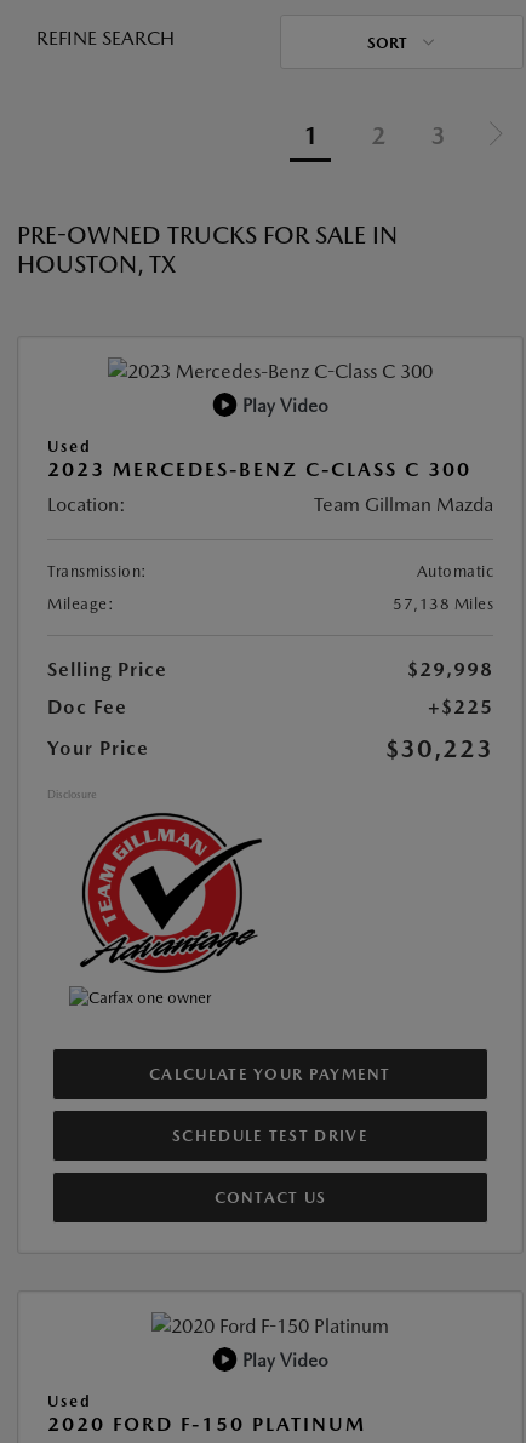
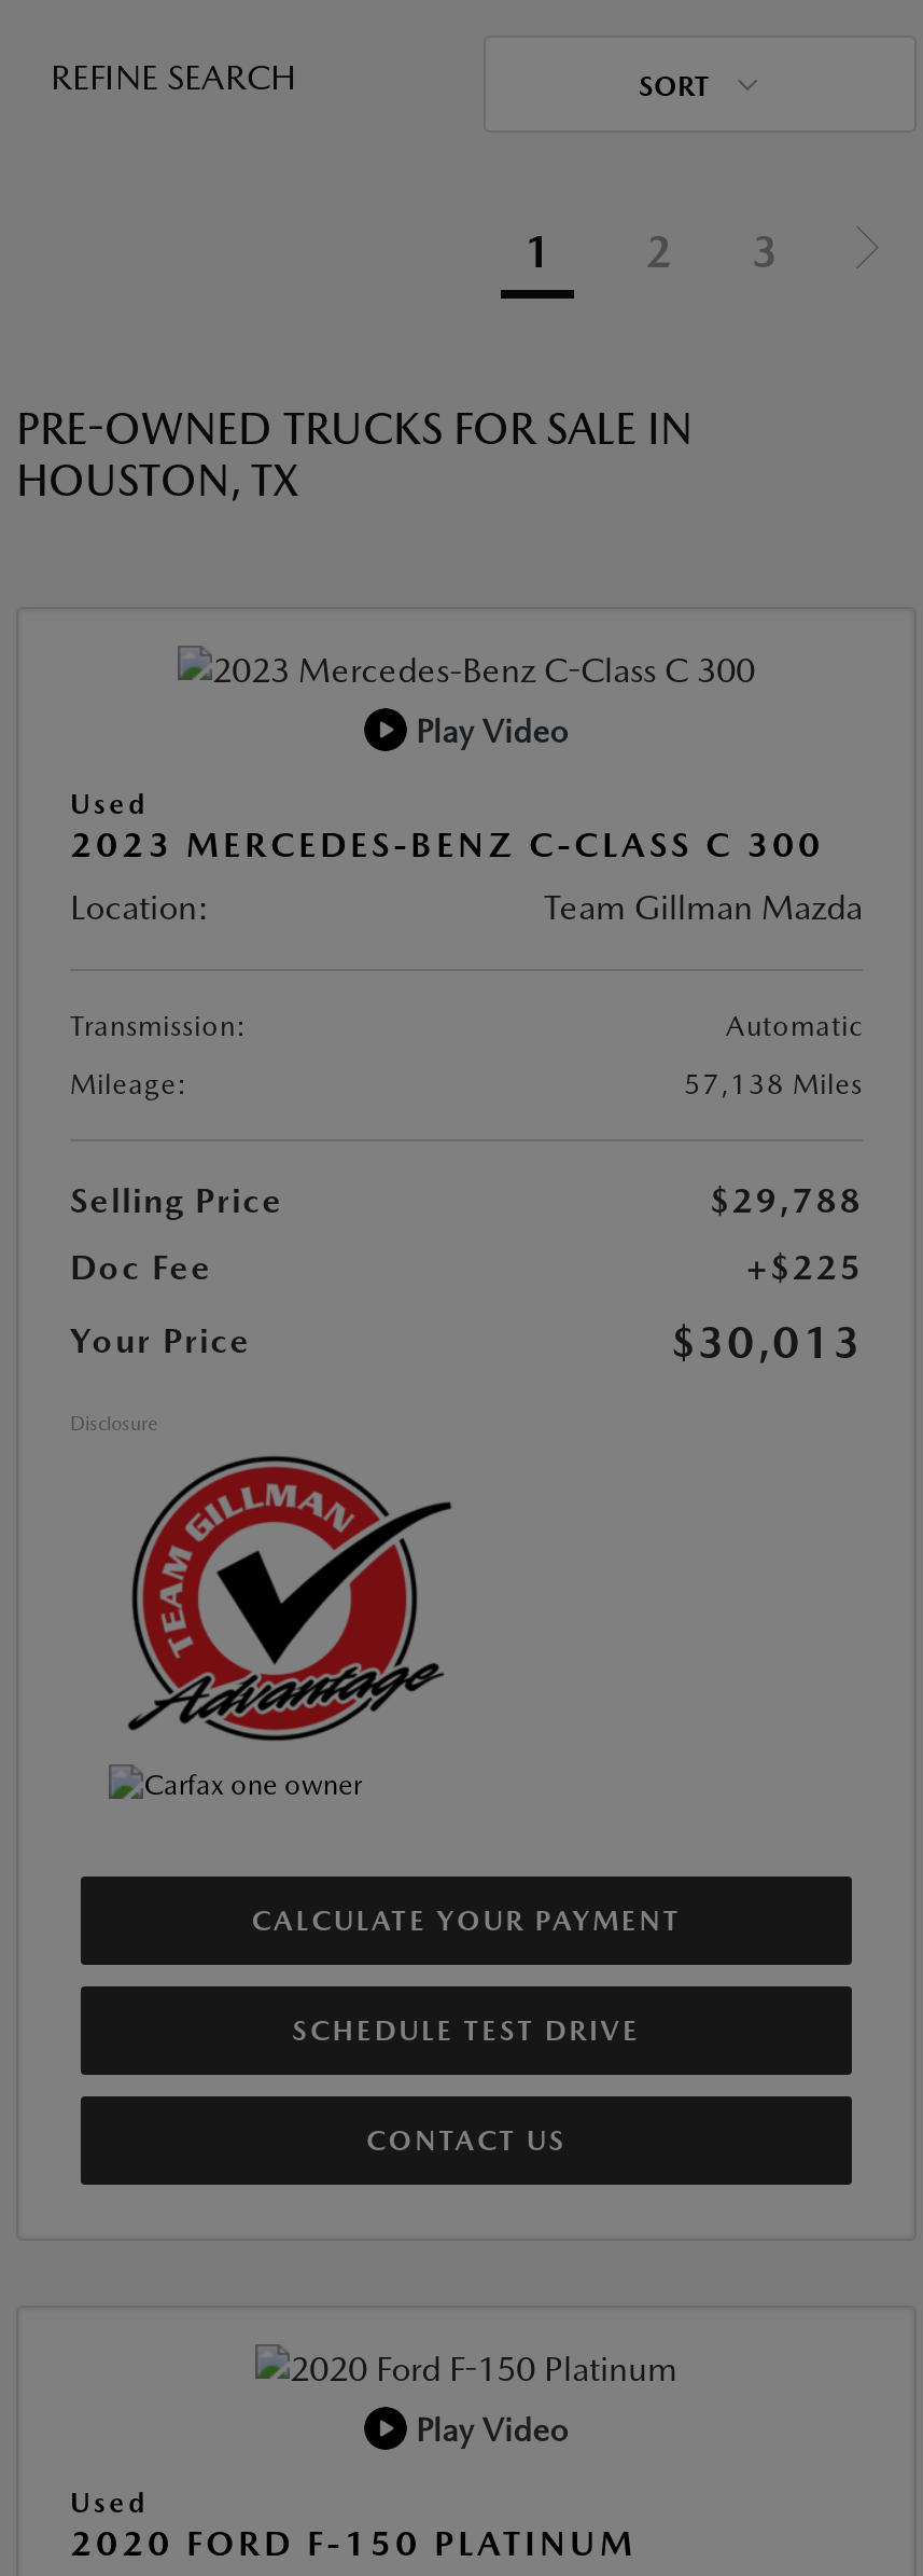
- $29,998
+ $29,788

- $30,223
+ $30,013
